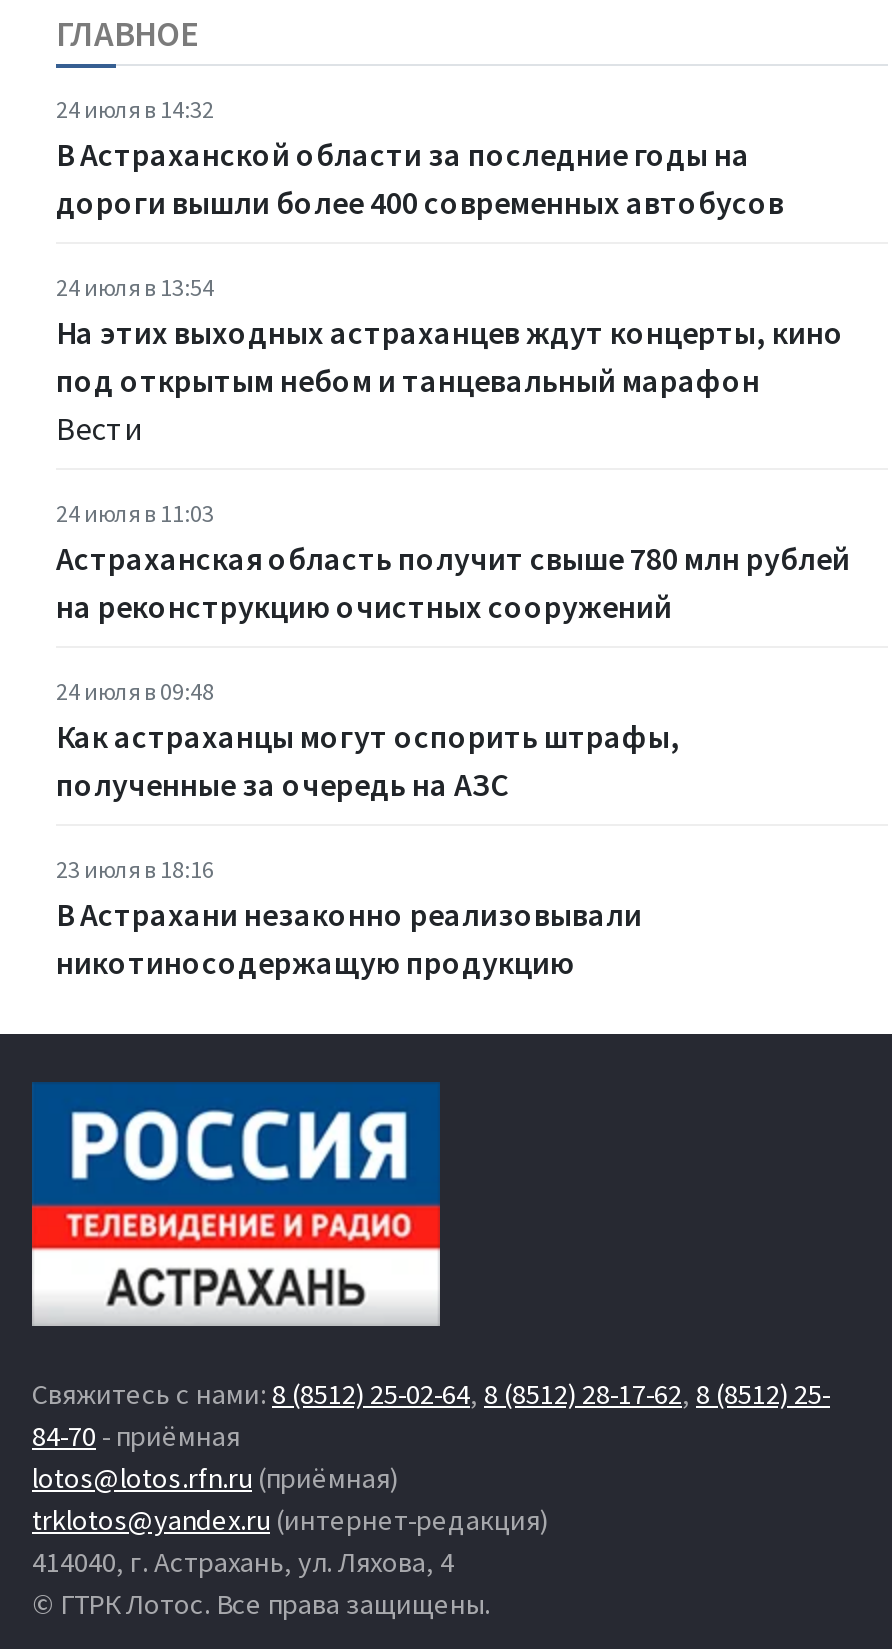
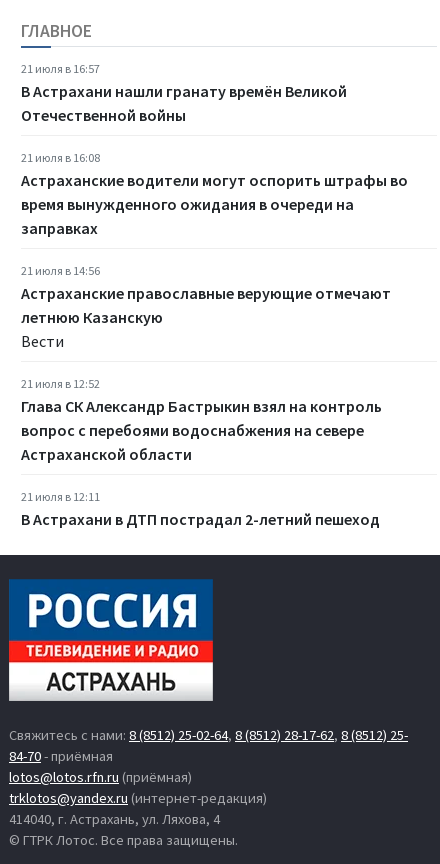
- 24 июля в 14:32
- В Астраханской области за последние годы на
- дороги вышли более 400 современных автобусов
- 24 июля в 13:54
- На этих выходных астраханцев ждут концерты, кино
- под открытым небом и танцевальный марафон
+ 21 июля в 16:57
+ В Астрахани нашли гранату времён Великой
+ Отечественной войны
+ 21 июля в 16:08
+ Астраханские водители могут оспорить штрафы во
+ время вынужденного ожидания в очереди на
+ заправках
+ 21 июля в 14:56
+ Астраханские православные верующие отмечают
+ летнюю Казанскую

moved down: Вести

- 24 июля в 11:03
- Астраханская область получит свыше 780 млн рублей
- на реконструкцию очистных сооружений
- 24 июля в 09:48
- Как астраханцы могут оспорить штрафы,
- полученные за очередь на АЗС
- 23 июля в 18:16
- В Астрахани незаконно реализовывали
- никотиносодержащую продукцию
+ 21 июля в 12:52
+ Глава СК Александр Бастрыкин взял на контроль
+ вопрос с перебоями водоснабжения на севере
+ Астраханской области
+ 21 июля в 12:11
+ В Астрахани в ДТП пострадал 2-летний пешеход
